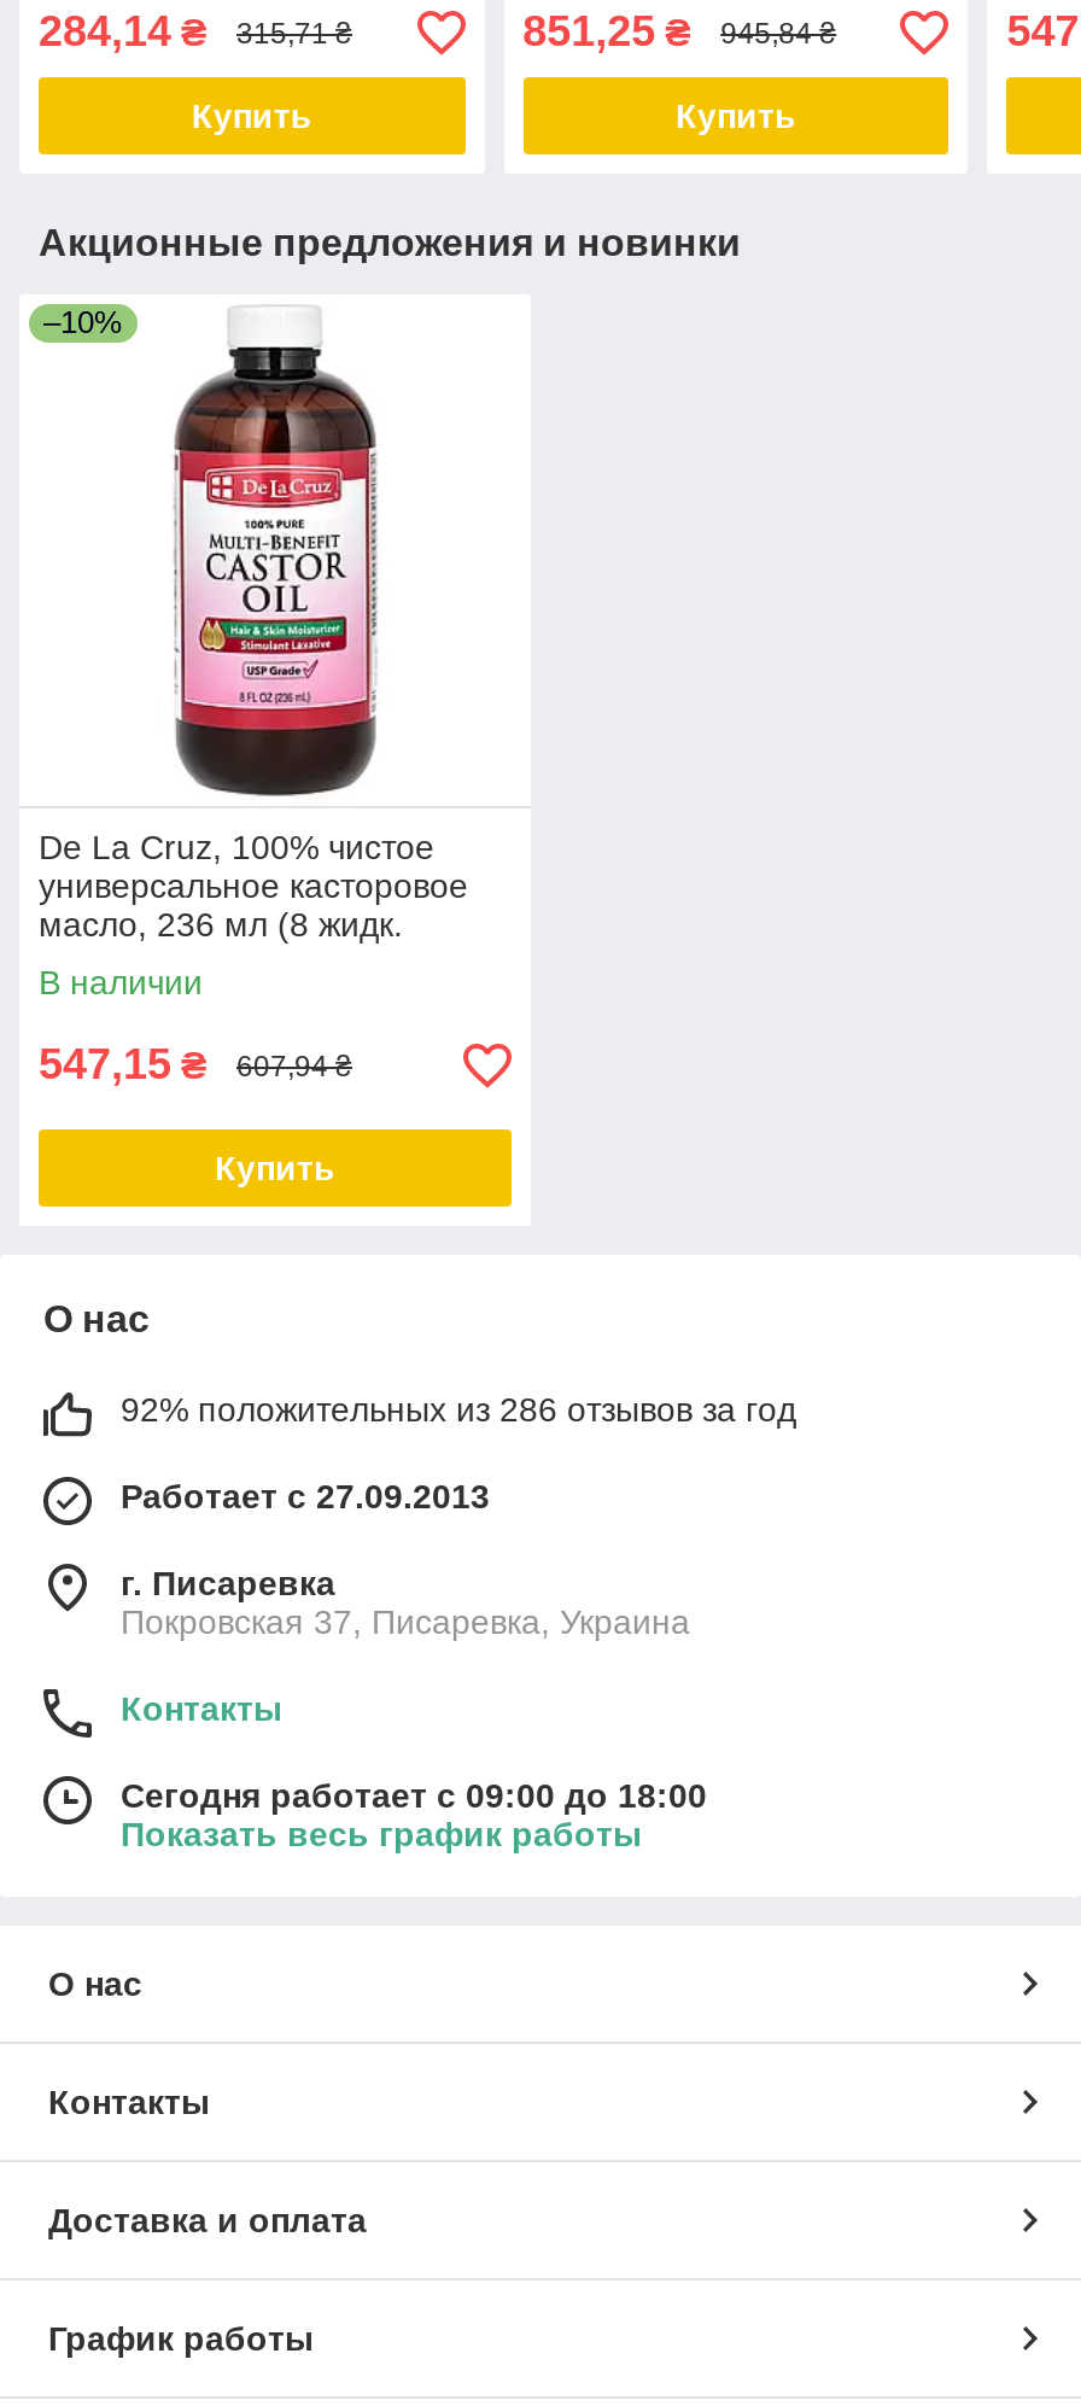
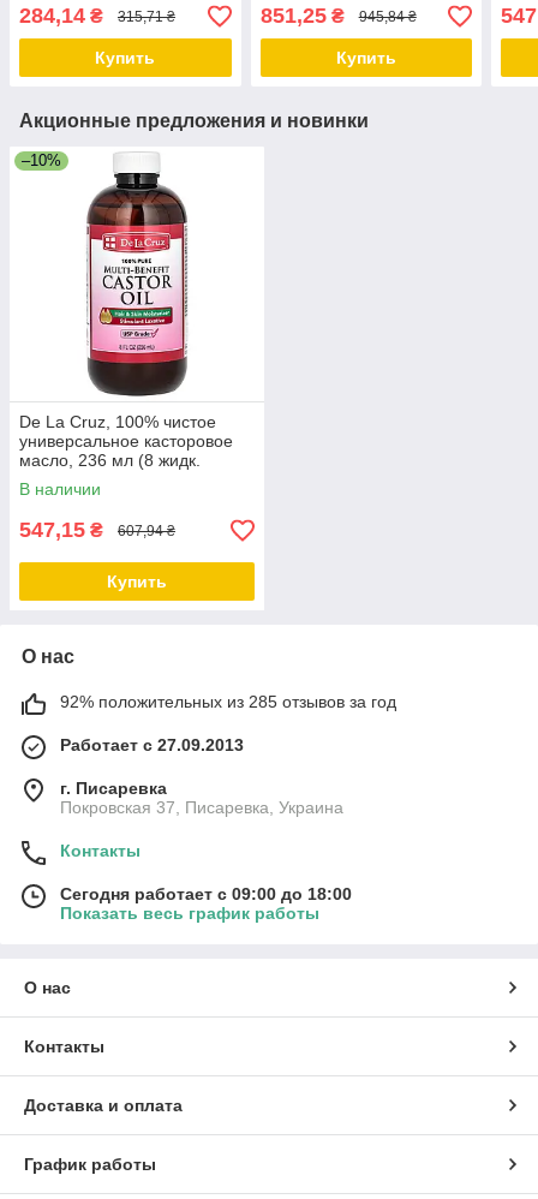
- 92% положительных из 286 отзывов за год
+ 92% положительных из 285 отзывов за год
